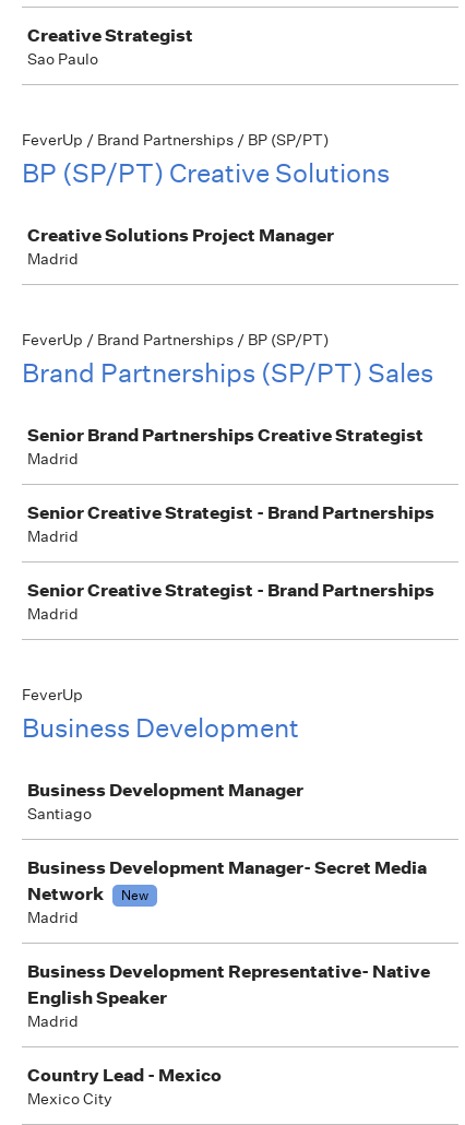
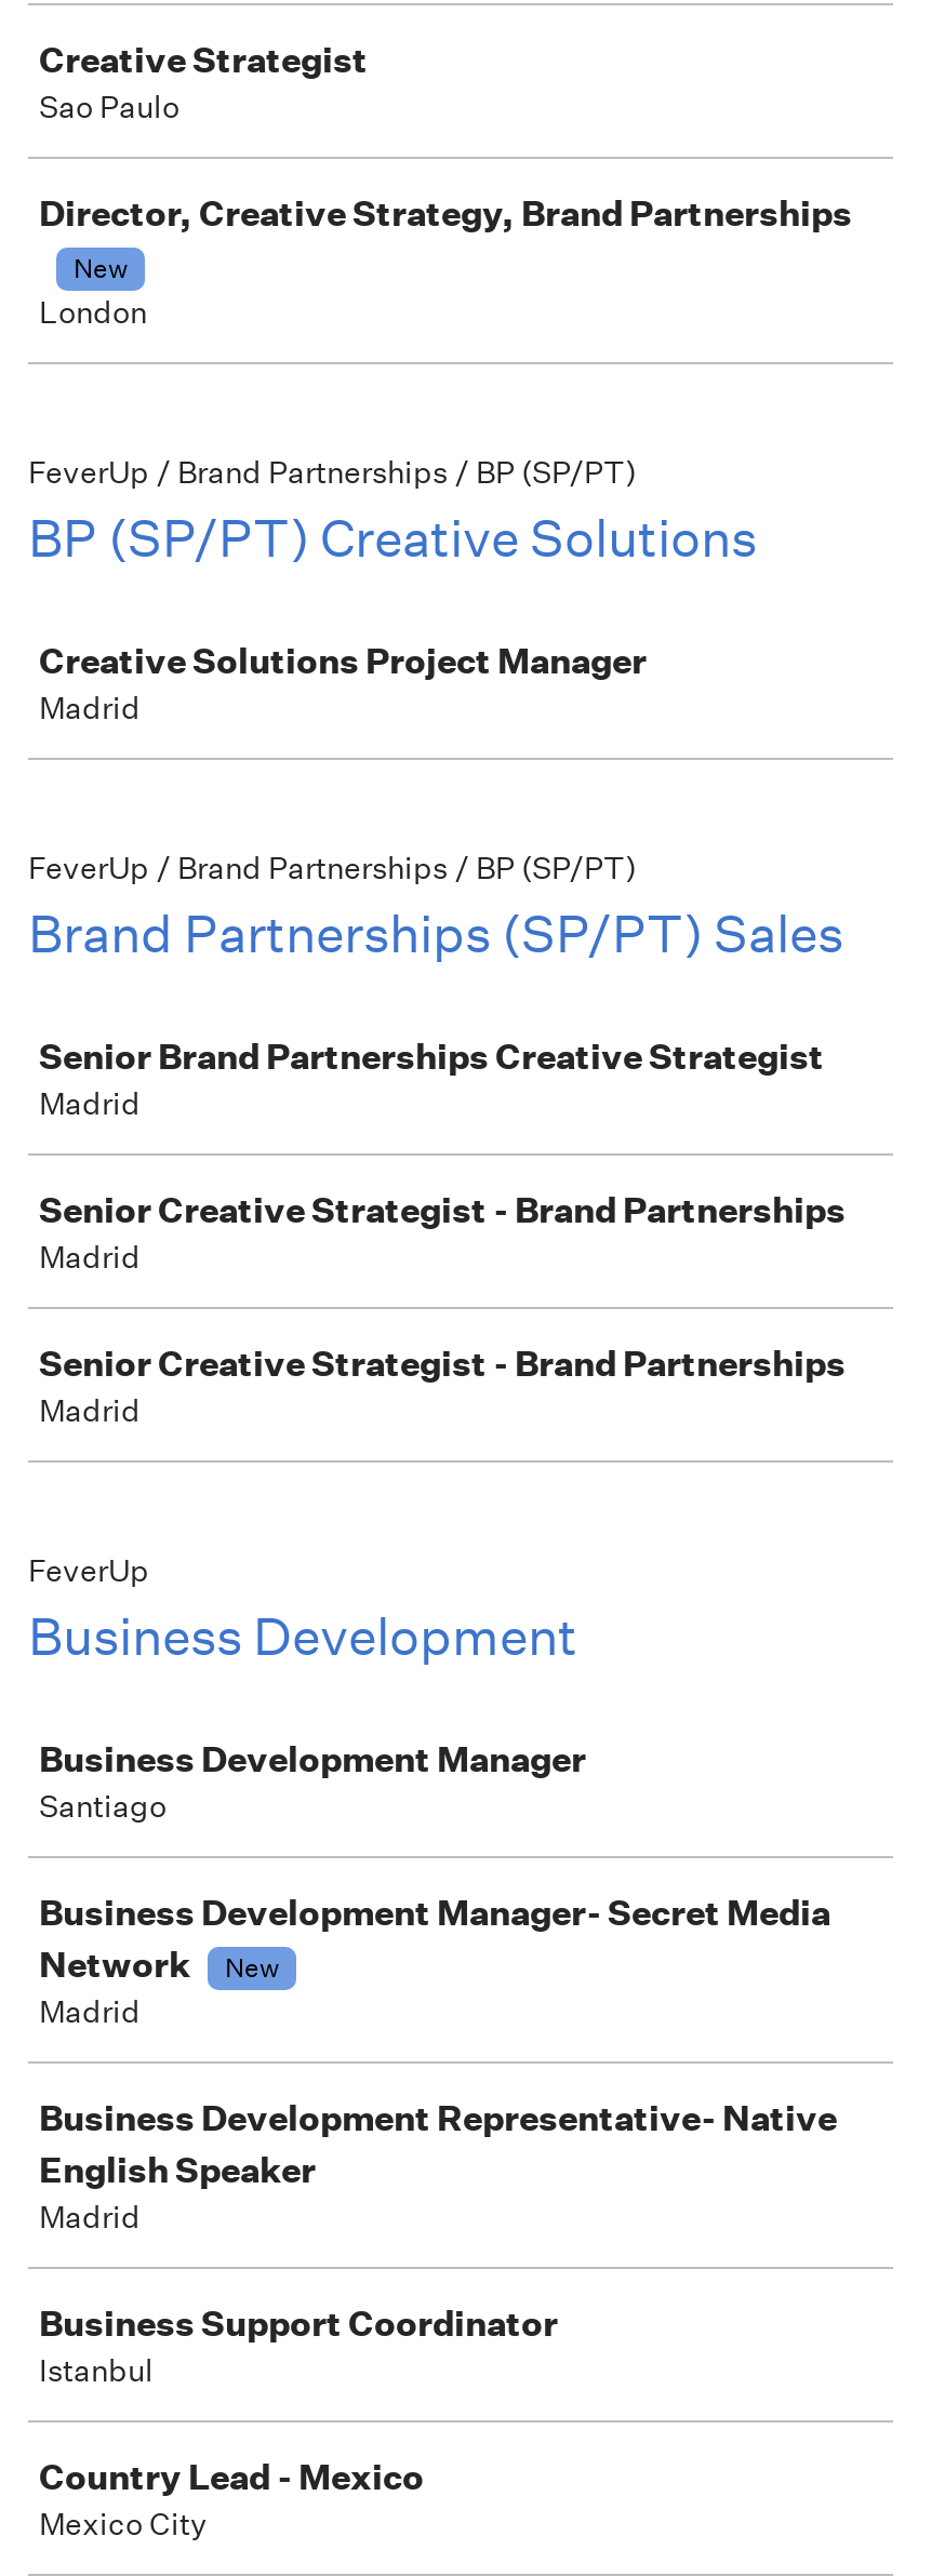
+ Director, Creative Strategy, Brand Partnerships
+ New
+ London

+ Business Support Coordinator
+ Istanbul
